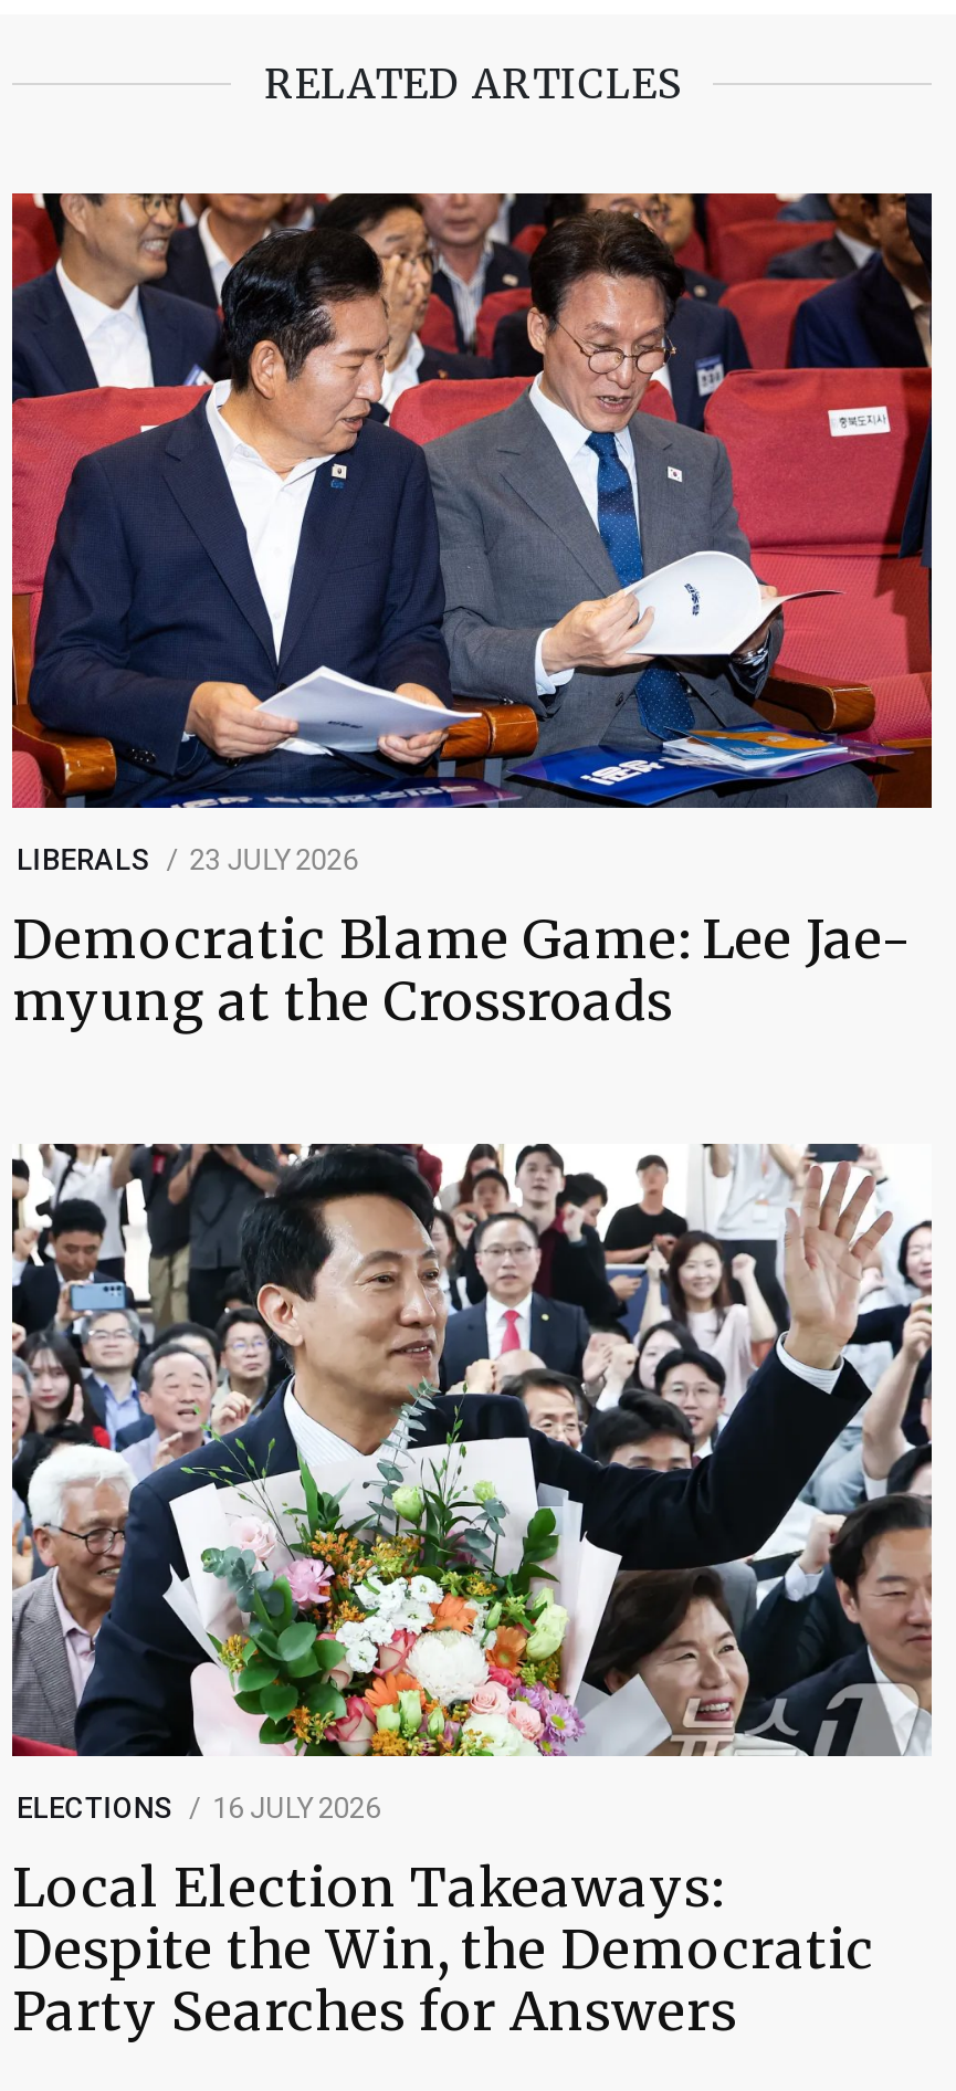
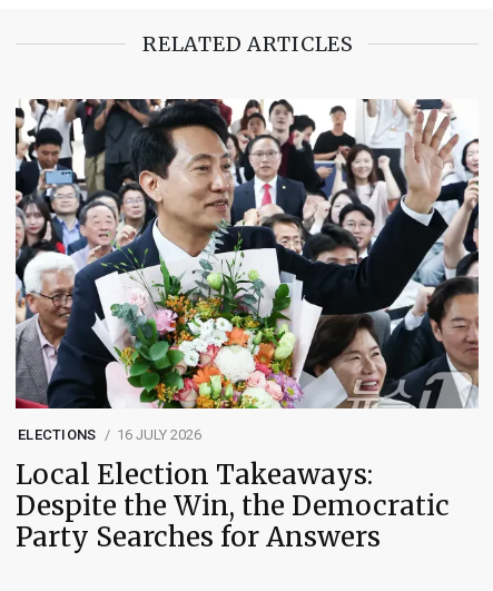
- [image]
- LIBERALS
- 23 JULY 2026
- Democratic Blame Game: Lee Jae-
- myung at the Crossroads
